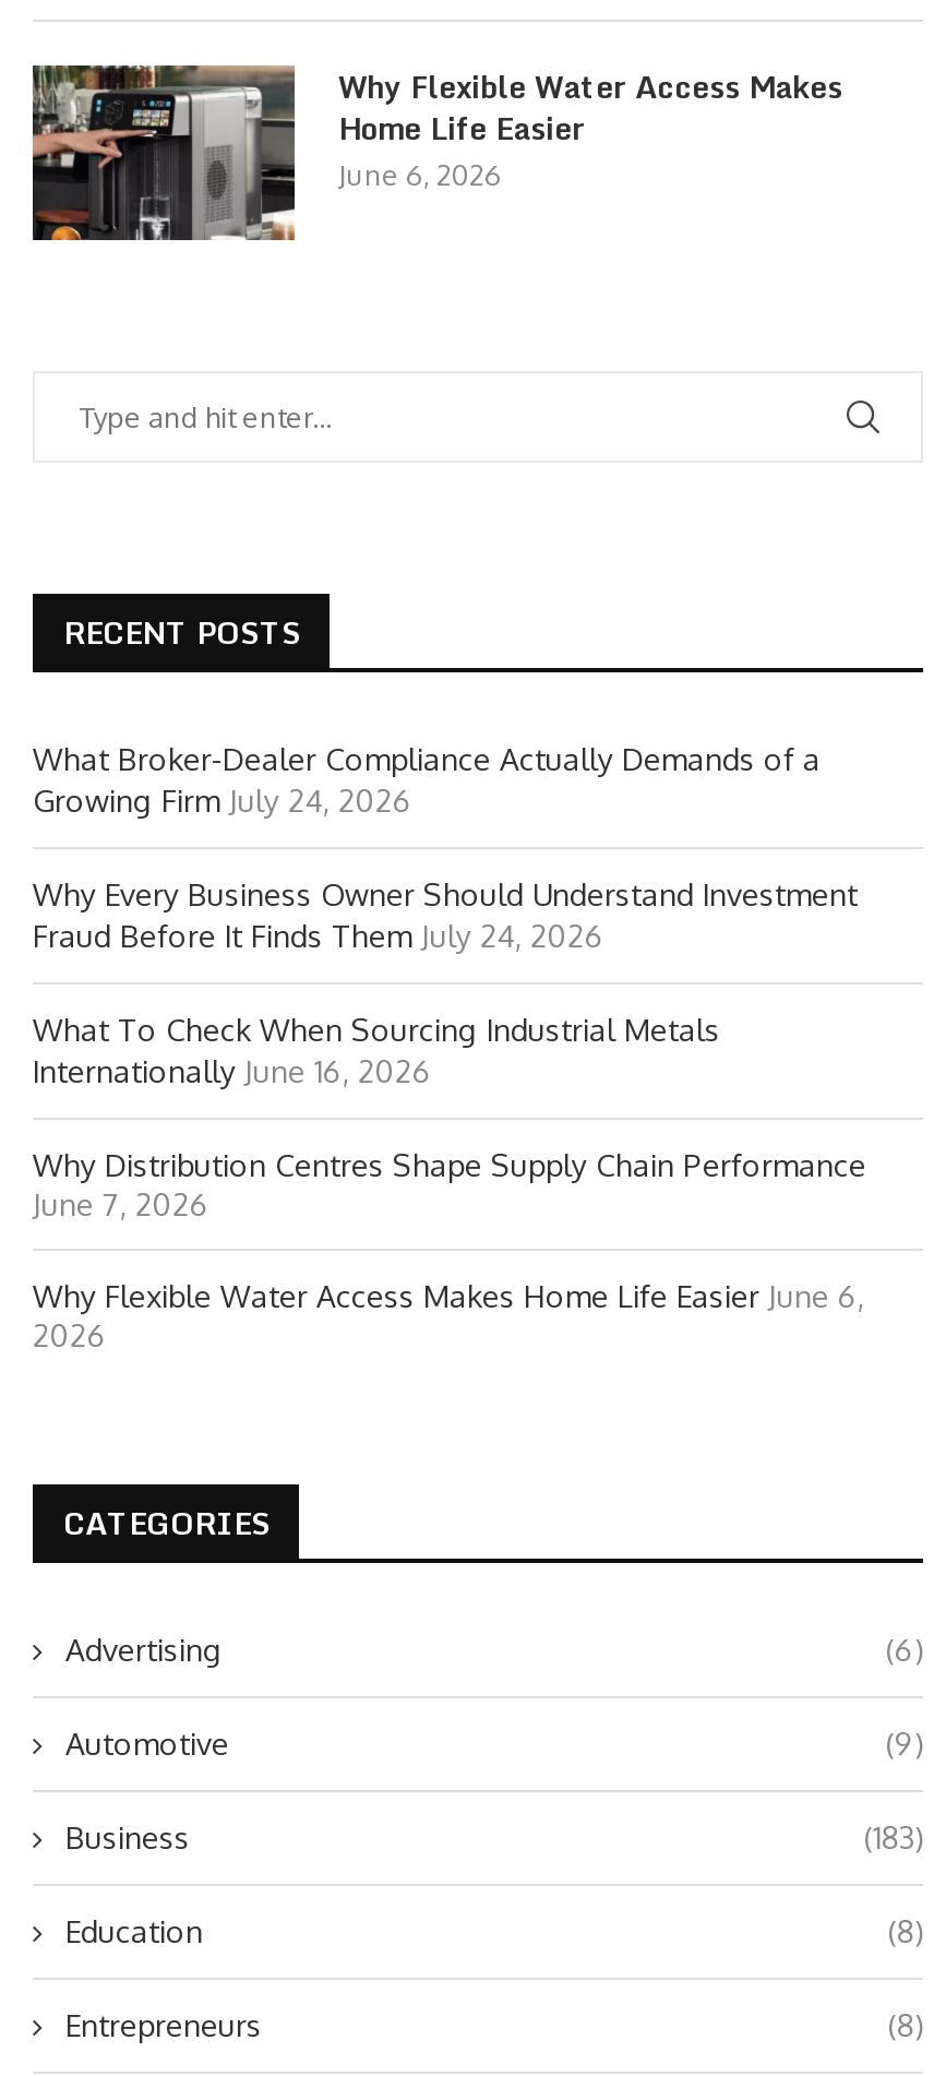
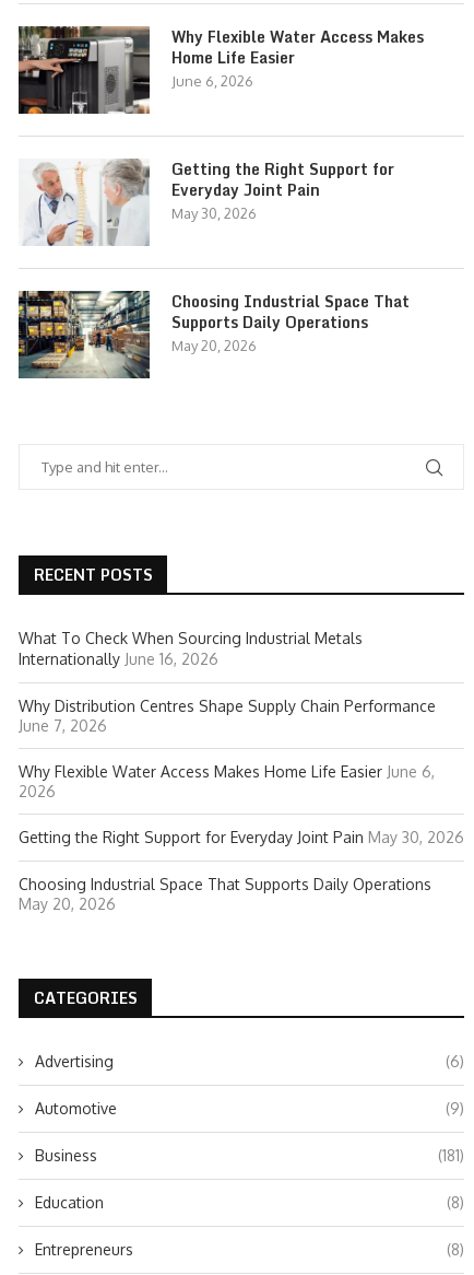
+ [image]
+ Choosing Industrial Space That
+ Supports Daily Operations
+ May 20, 2026

+ [image]
+ Getting the Right Support for
+ Everyday Joint Pain
+ May 30, 2026

moved down: RECENT POSTS

- What Broker-Dealer Compliance Actually Demands of a
- Growing Firm July 24, 2026
- Why Every Business Owner Should Understand Investment
- Fraud Before It Finds Them July 24, 2026

+ Getting the Right Support for Everyday Joint Pain May 30, 2026
+ Choosing Industrial Space That Supports Daily Operations
+ May 20, 2026

- (183)
+ (181)
